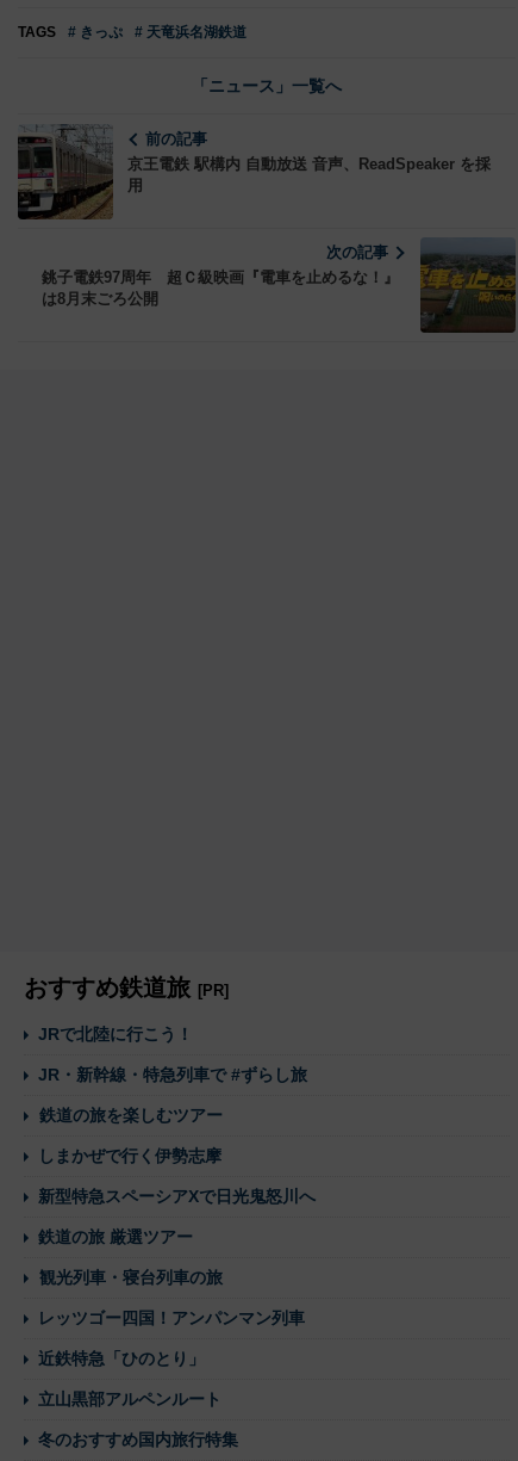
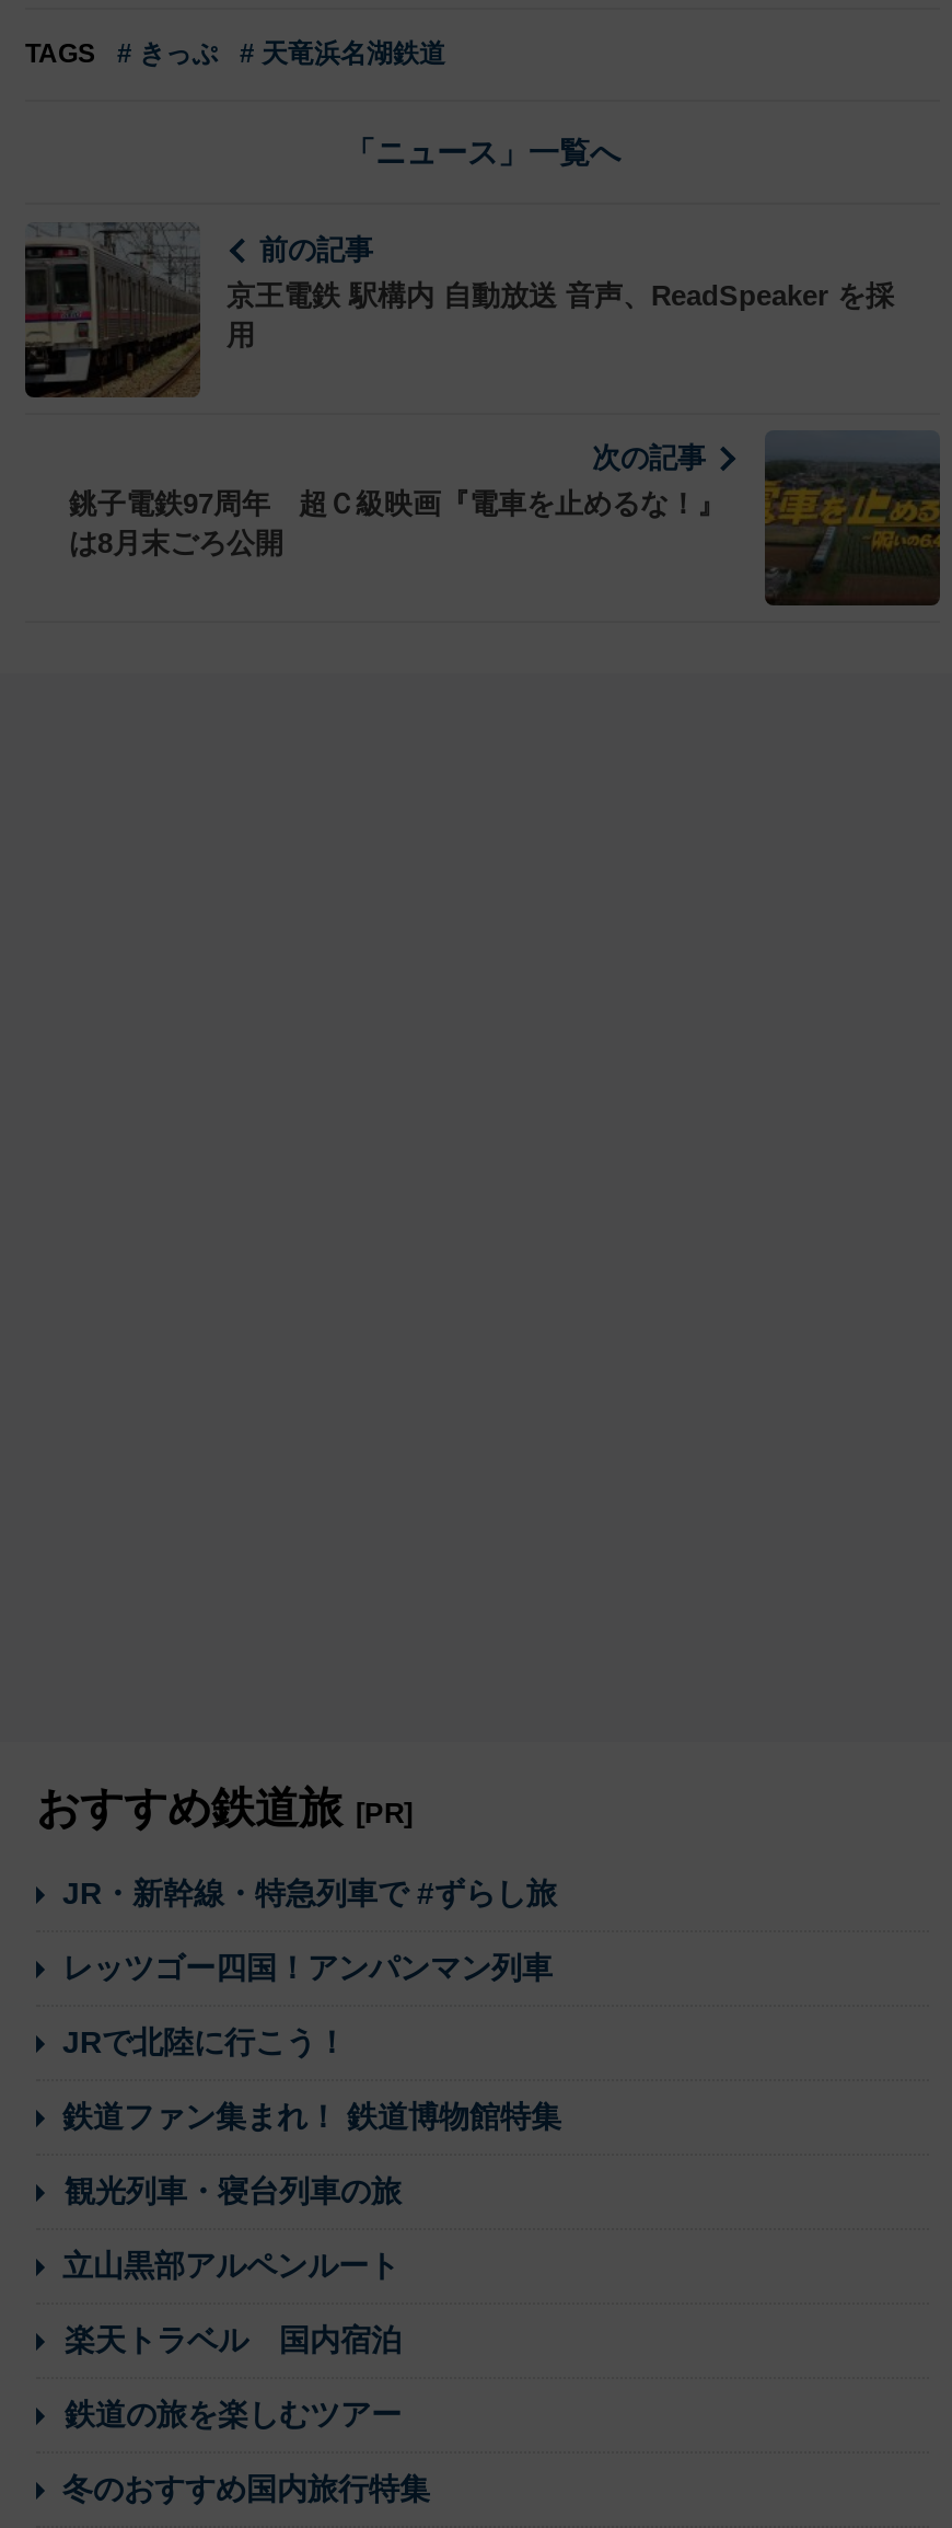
moved down: JRで北陸に行こう！

+ 鉄道ファン集まれ！ 鉄道博物館特集
+ 楽天トラベル 国内宿泊

moved up: JR・新幹線・特急列車で #ずらし旅

moved down: 鉄道の旅を楽しむツアー

- しまかぜで行く伊勢志摩
- 新型特急スペーシアXで日光鬼怒川へ
- 鉄道の旅 厳選ツアー
- 近鉄特急「ひのとり」

moved up: 観光列車・寝台列車の旅

moved up: レッツゴー四国！アンパンマン列車

moved up: 立山黒部アルペンルート
